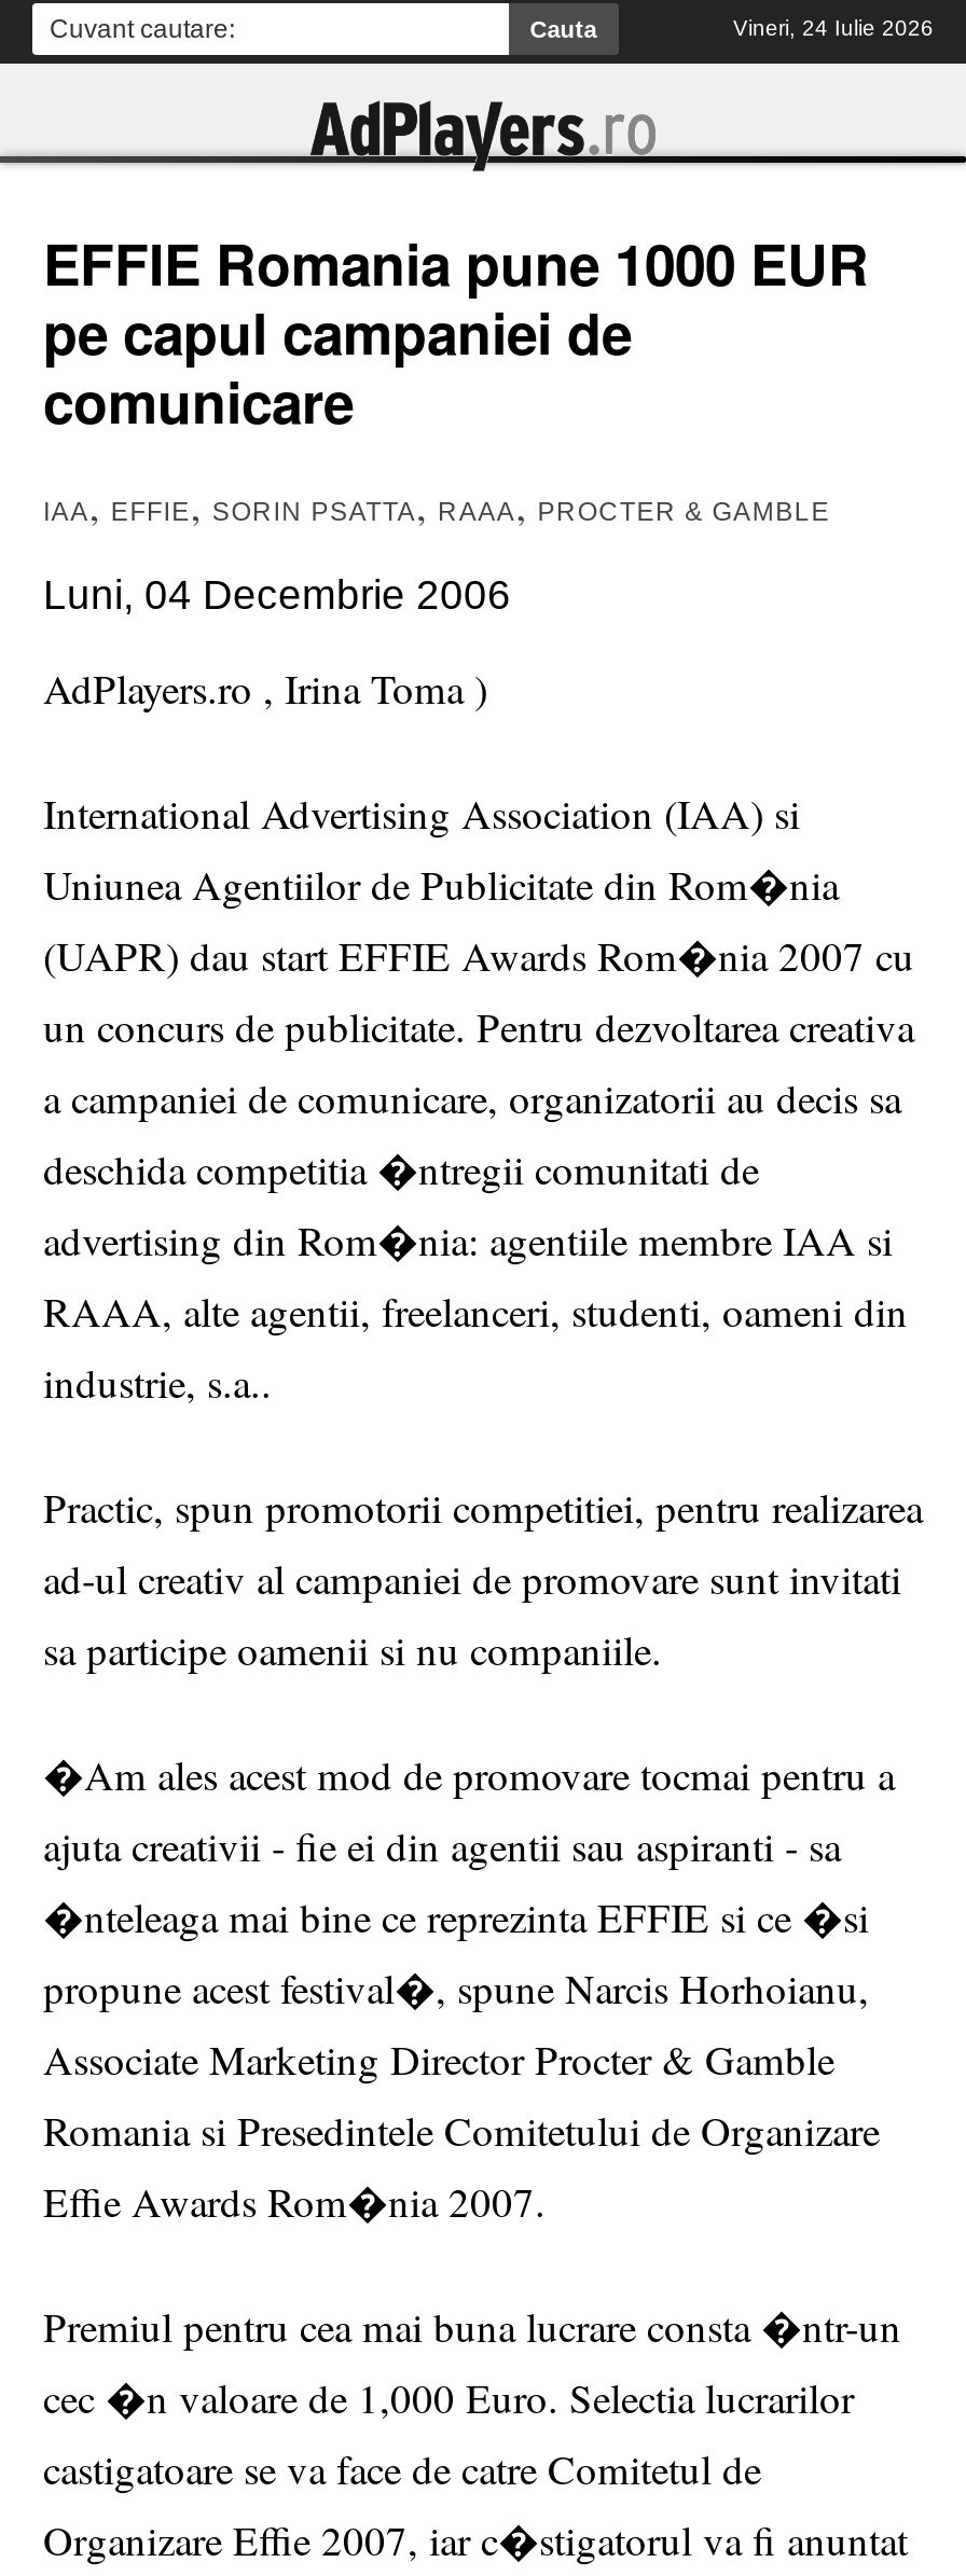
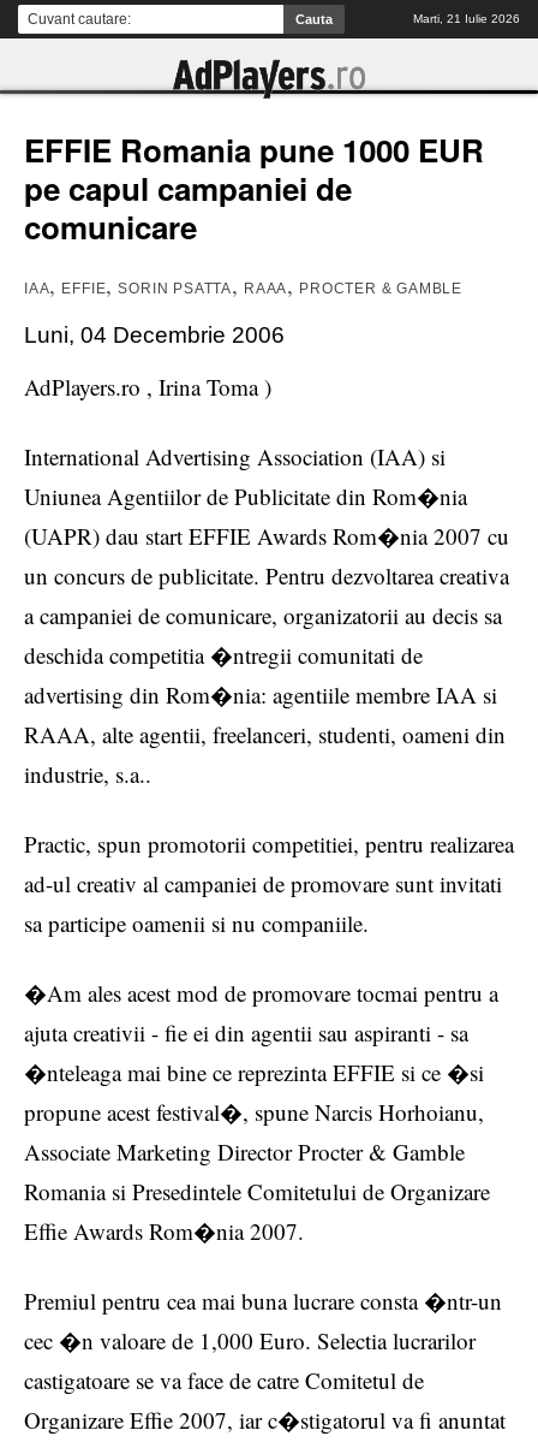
- Vineri, 24 Iulie 2026
+ Marti, 21 Iulie 2026
